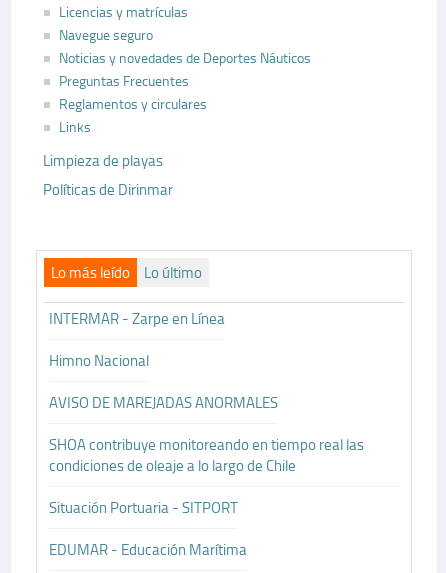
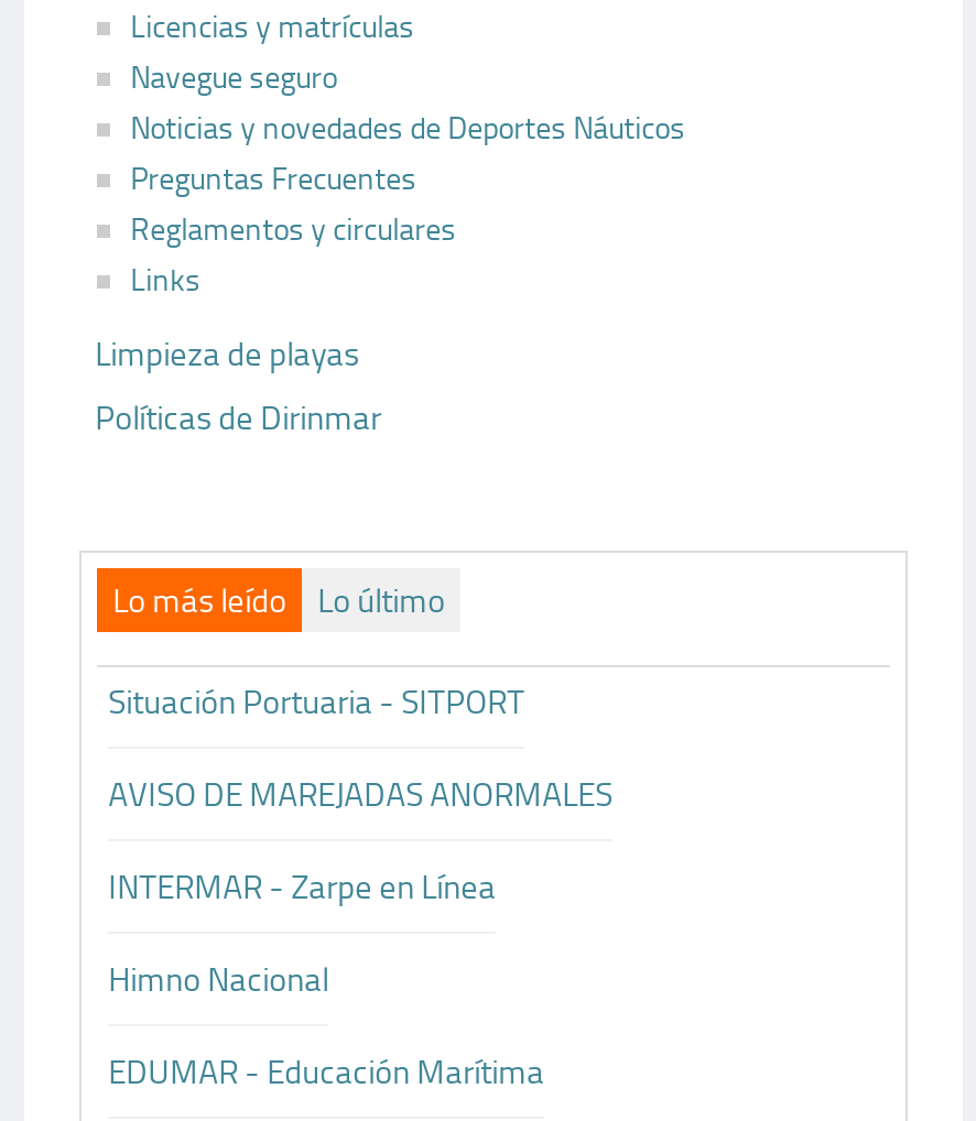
moved down: INTERMAR - Zarpe en Línea | Himno Nacional

moved up: AVISO DE MAREJADAS ANORMALES

- SHOA contribuye monitoreando en tiempo real las
- condiciones de oleaje a lo largo de Chile

moved up: Situación Portuaria - SITPORT
